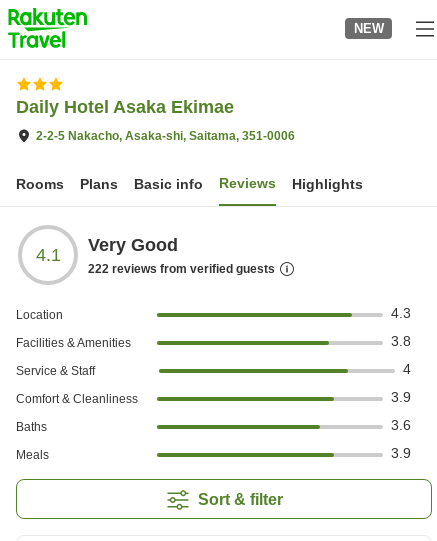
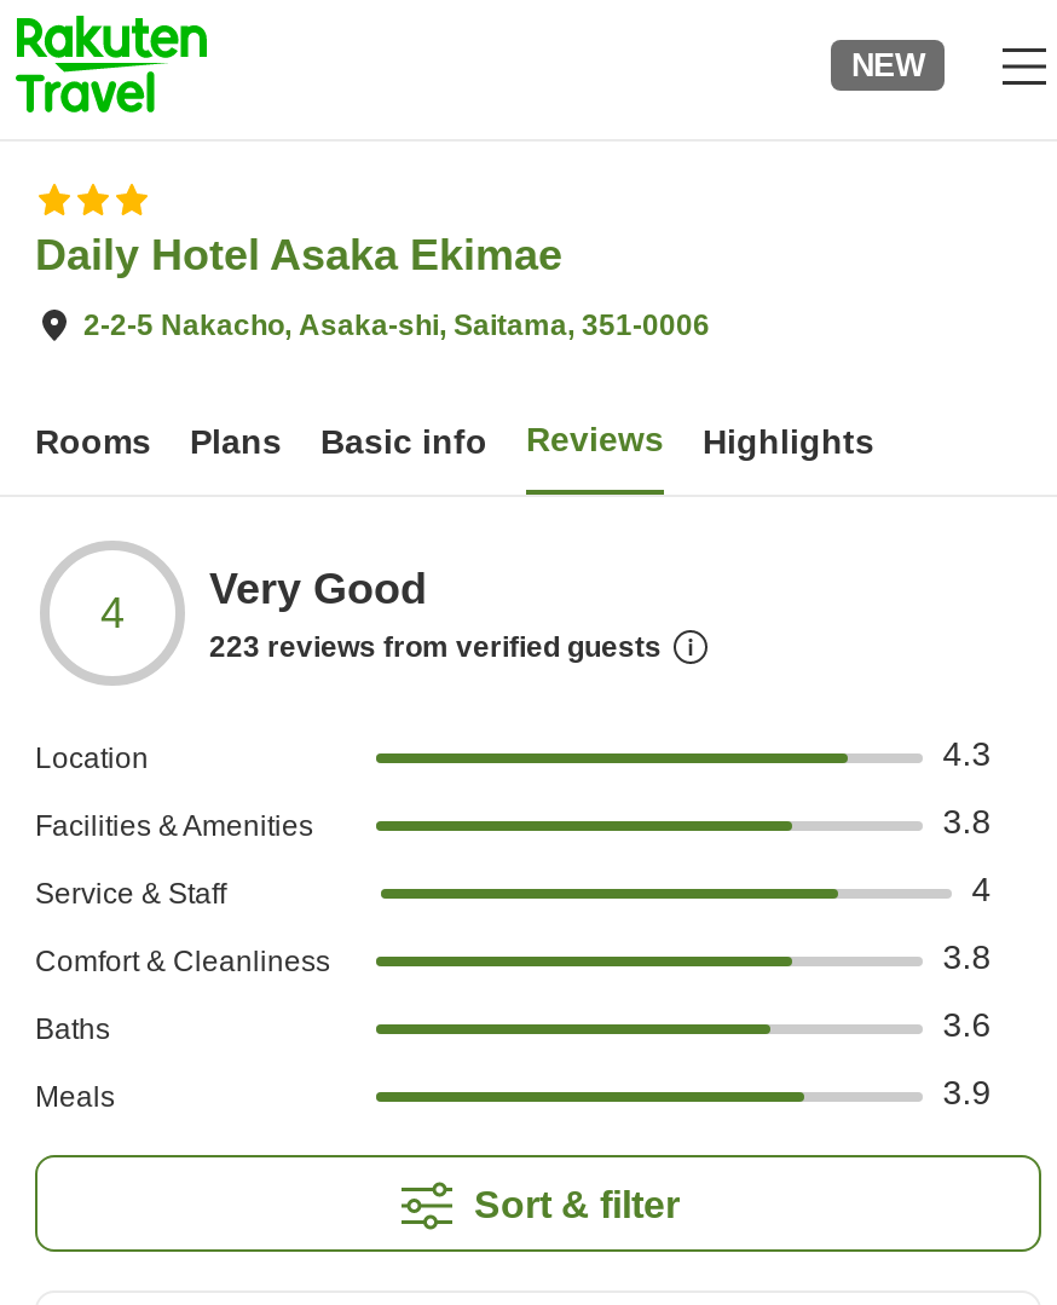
- 4.1 Very Good
+ 4 Very Good

- 222 reviews from verified guests
+ 223 reviews from verified guests

- 3.9
+ 3.8
